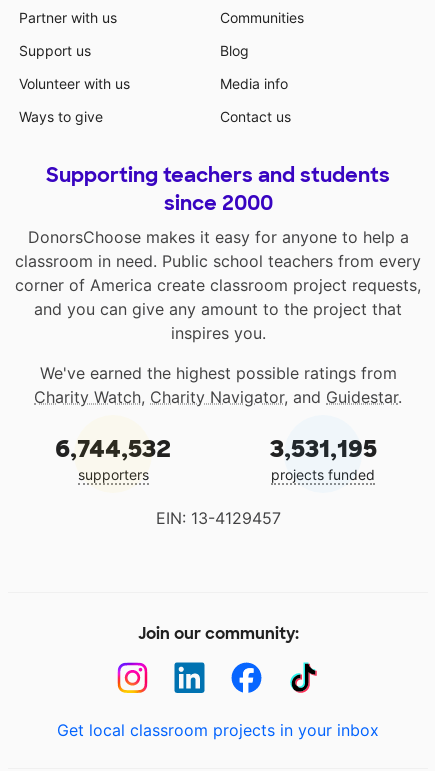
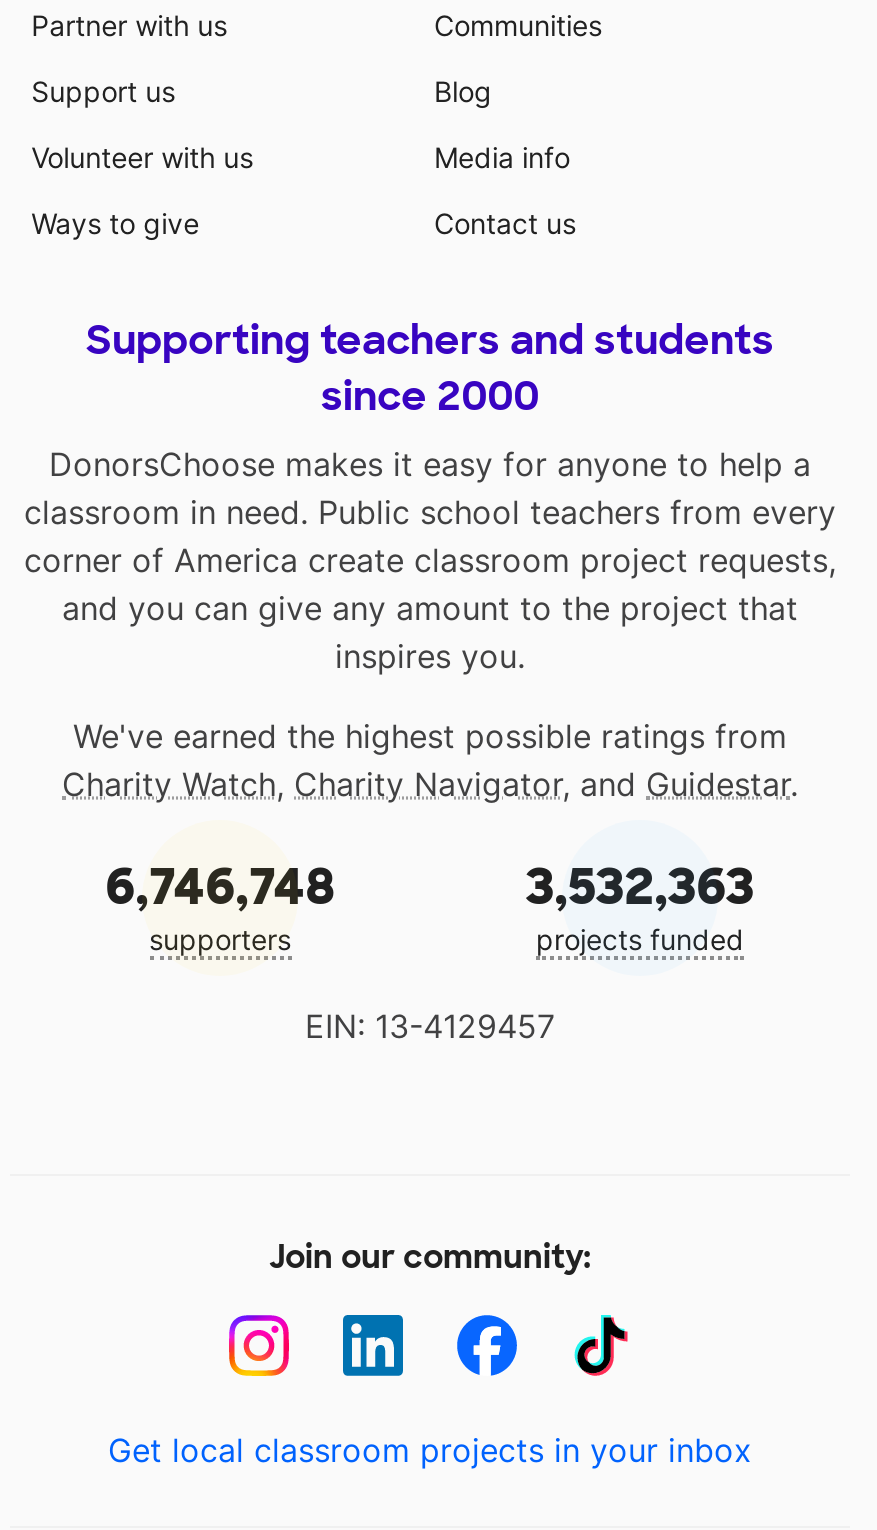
- 6,744,532
+ 6,746,748

- 3,531,195
+ 3,532,363
